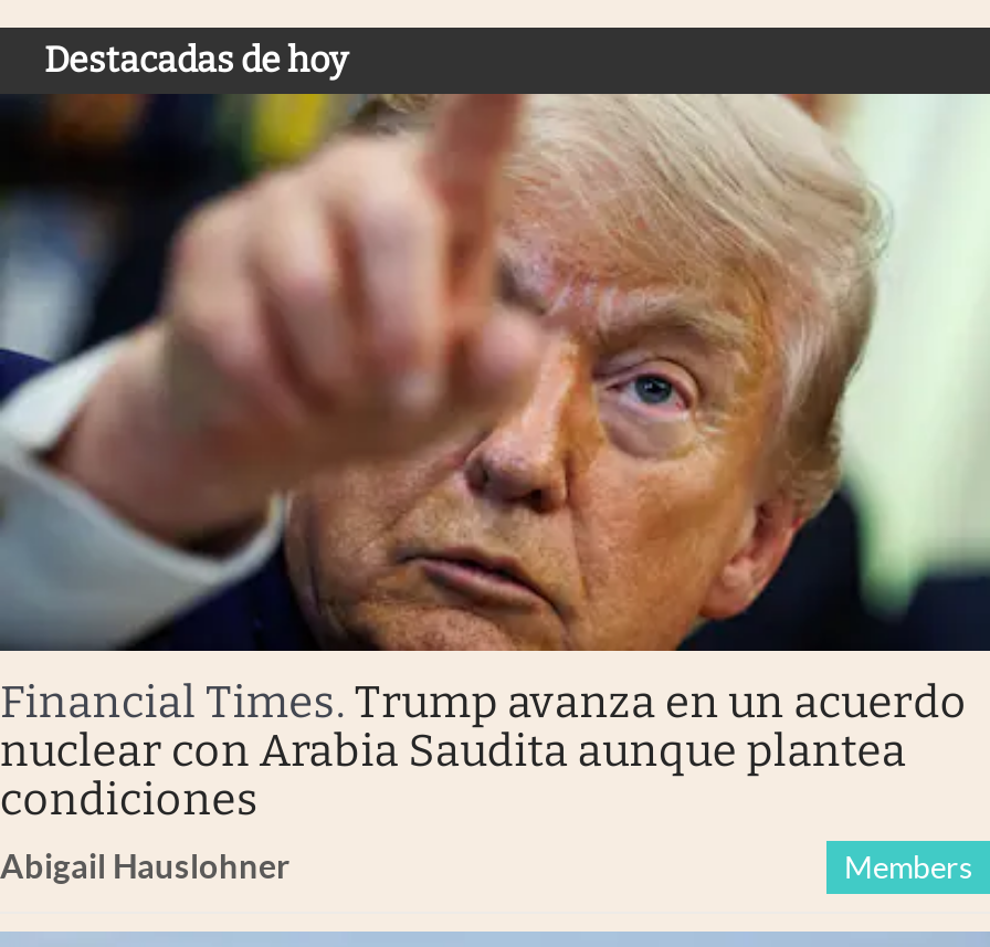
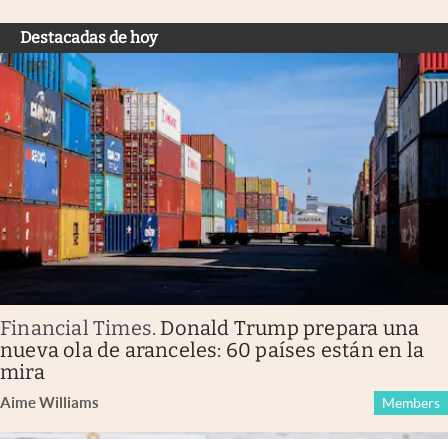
- [image]
- Financial Times. Trump avanza en un acuerdo
- nuclear con Arabia Saudita aunque plantea
- condiciones
- Abigail Hauslohner
+ [image]
+ Financial Times. Donald Trump prepara una
+ nueva ola de aranceles: 60 países están en la
+ mira
+ Aime Williams
